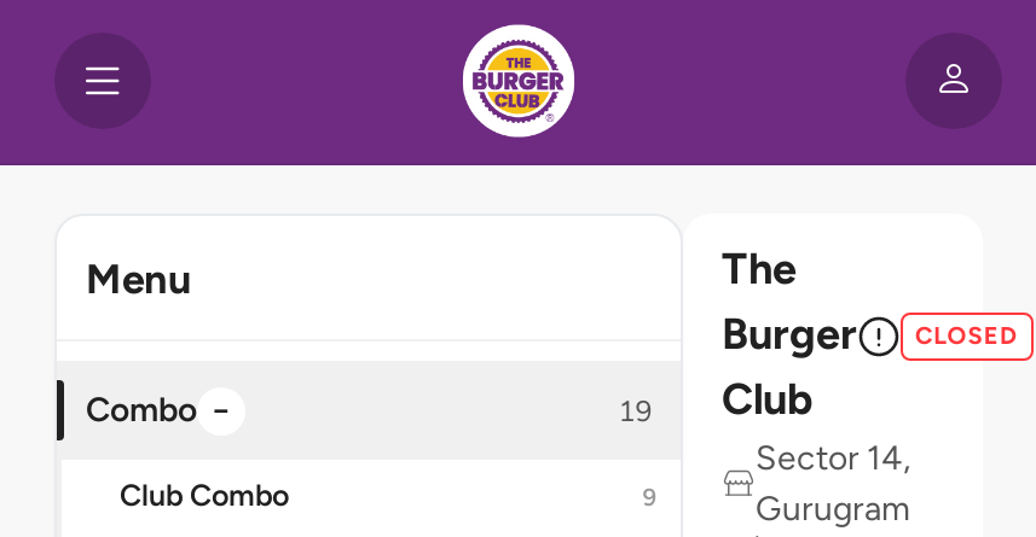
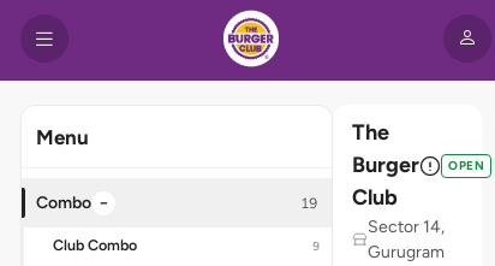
- CLOSED
+ OPEN
